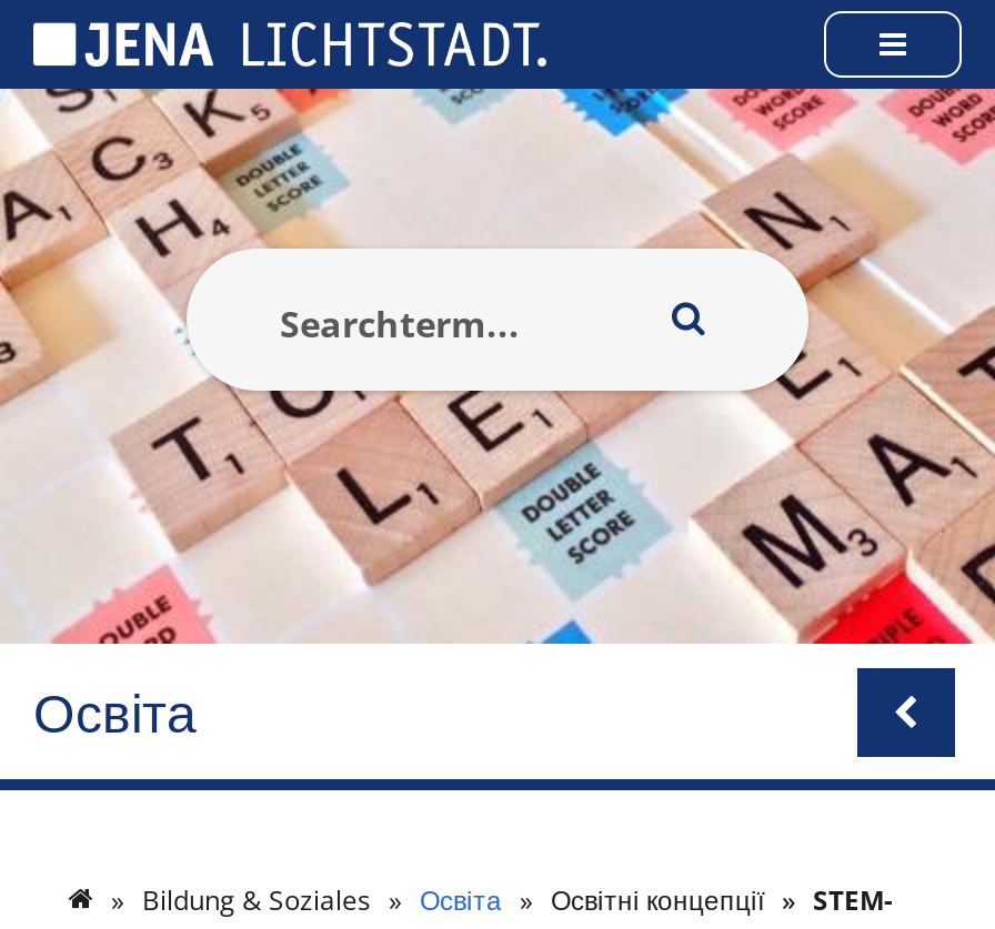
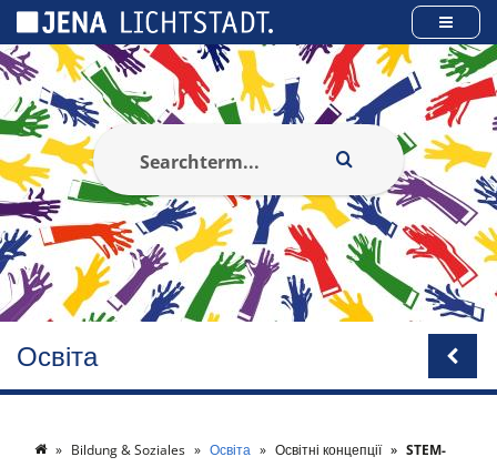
- [image]
+ [image]
